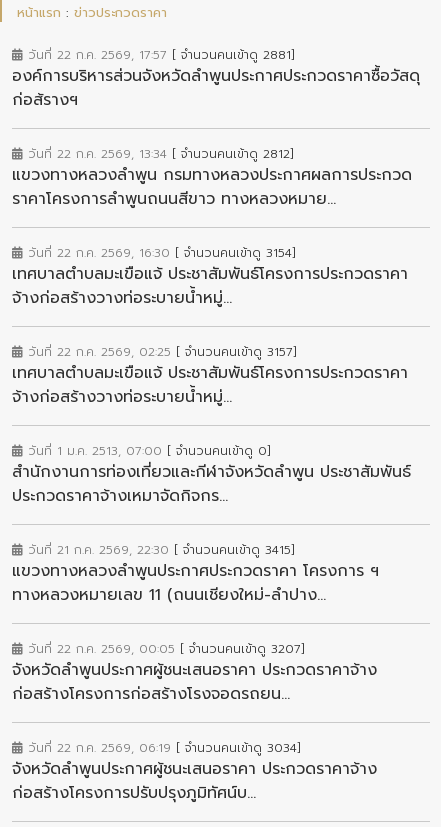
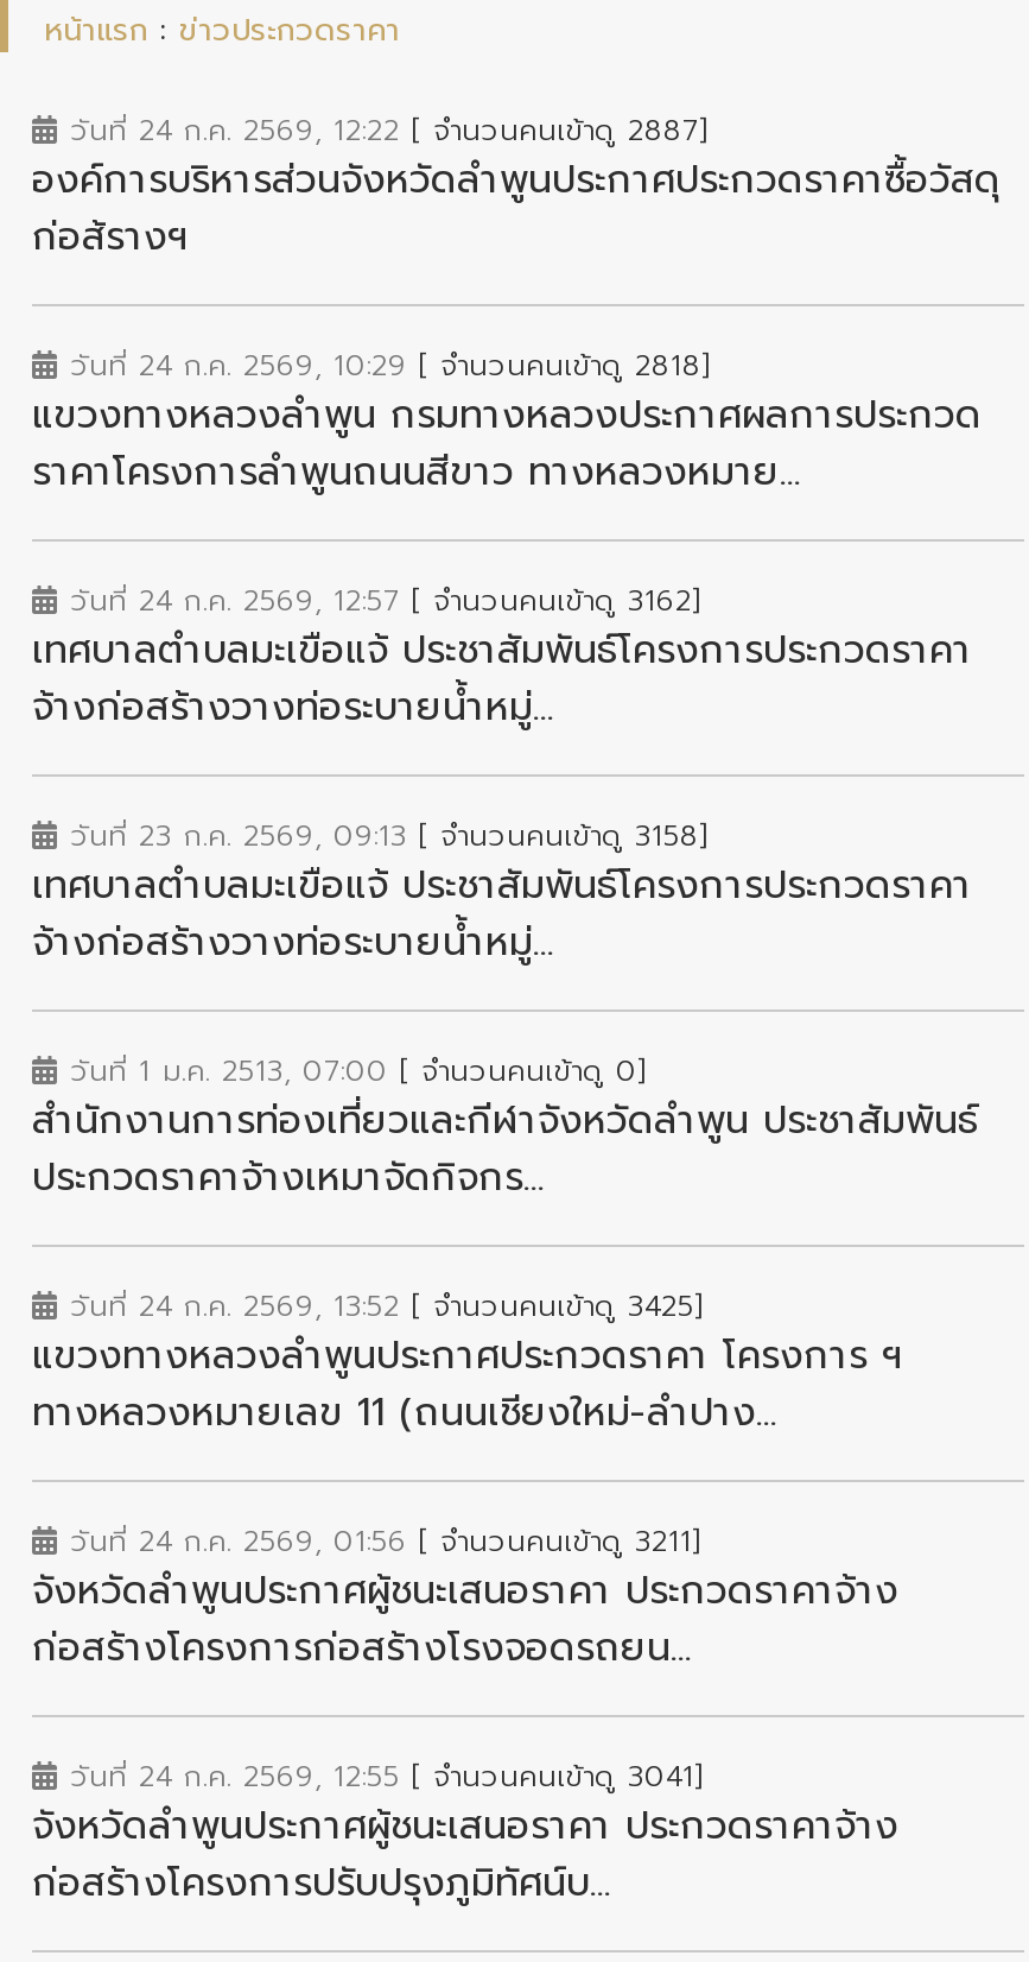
- วันที่ 22 ก.ค. 2569, 17:57 [ จำนวนคนเข้าดู 2881]
+ วันที่ 24 ก.ค. 2569, 12:22 [ จำนวนคนเข้าดู 2887]

- วันที่ 22 ก.ค. 2569, 13:34 [ จำนวนคนเข้าดู 2812]
+ วันที่ 24 ก.ค. 2569, 10:29 [ จำนวนคนเข้าดู 2818]

- วันที่ 22 ก.ค. 2569, 16:30 [ จำนวนคนเข้าดู 3154]
+ วันที่ 24 ก.ค. 2569, 12:57 [ จำนวนคนเข้าดู 3162]

- วันที่ 22 ก.ค. 2569, 02:25 [ จำนวนคนเข้าดู 3157]
+ วันที่ 23 ก.ค. 2569, 09:13 [ จำนวนคนเข้าดู 3158]

- วันที่ 21 ก.ค. 2569, 22:30 [ จำนวนคนเข้าดู 3415]
+ วันที่ 24 ก.ค. 2569, 13:52 [ จำนวนคนเข้าดู 3425]

- วันที่ 22 ก.ค. 2569, 00:05 [ จำนวนคนเข้าดู 3207]
+ วันที่ 24 ก.ค. 2569, 01:56 [ จำนวนคนเข้าดู 3211]

- วันที่ 22 ก.ค. 2569, 06:19 [ จำนวนคนเข้าดู 3034]
+ วันที่ 24 ก.ค. 2569, 12:55 [ จำนวนคนเข้าดู 3041]
